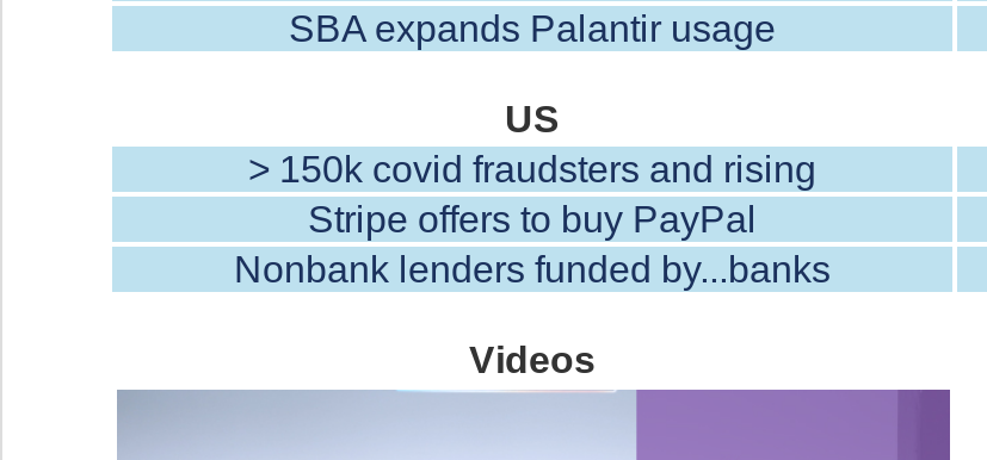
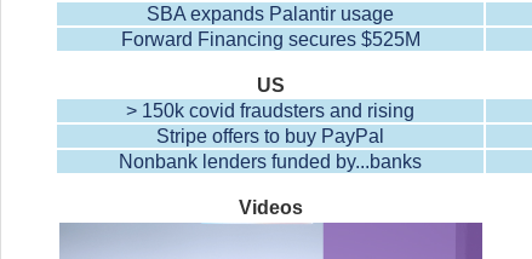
+ Forward Financing secures $525M
